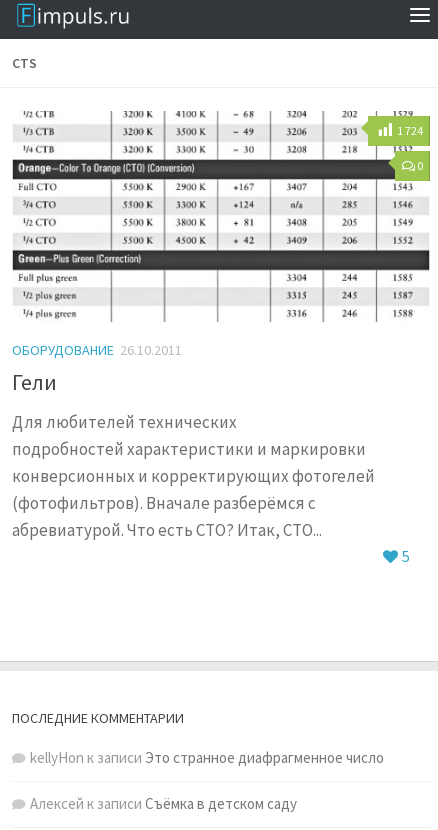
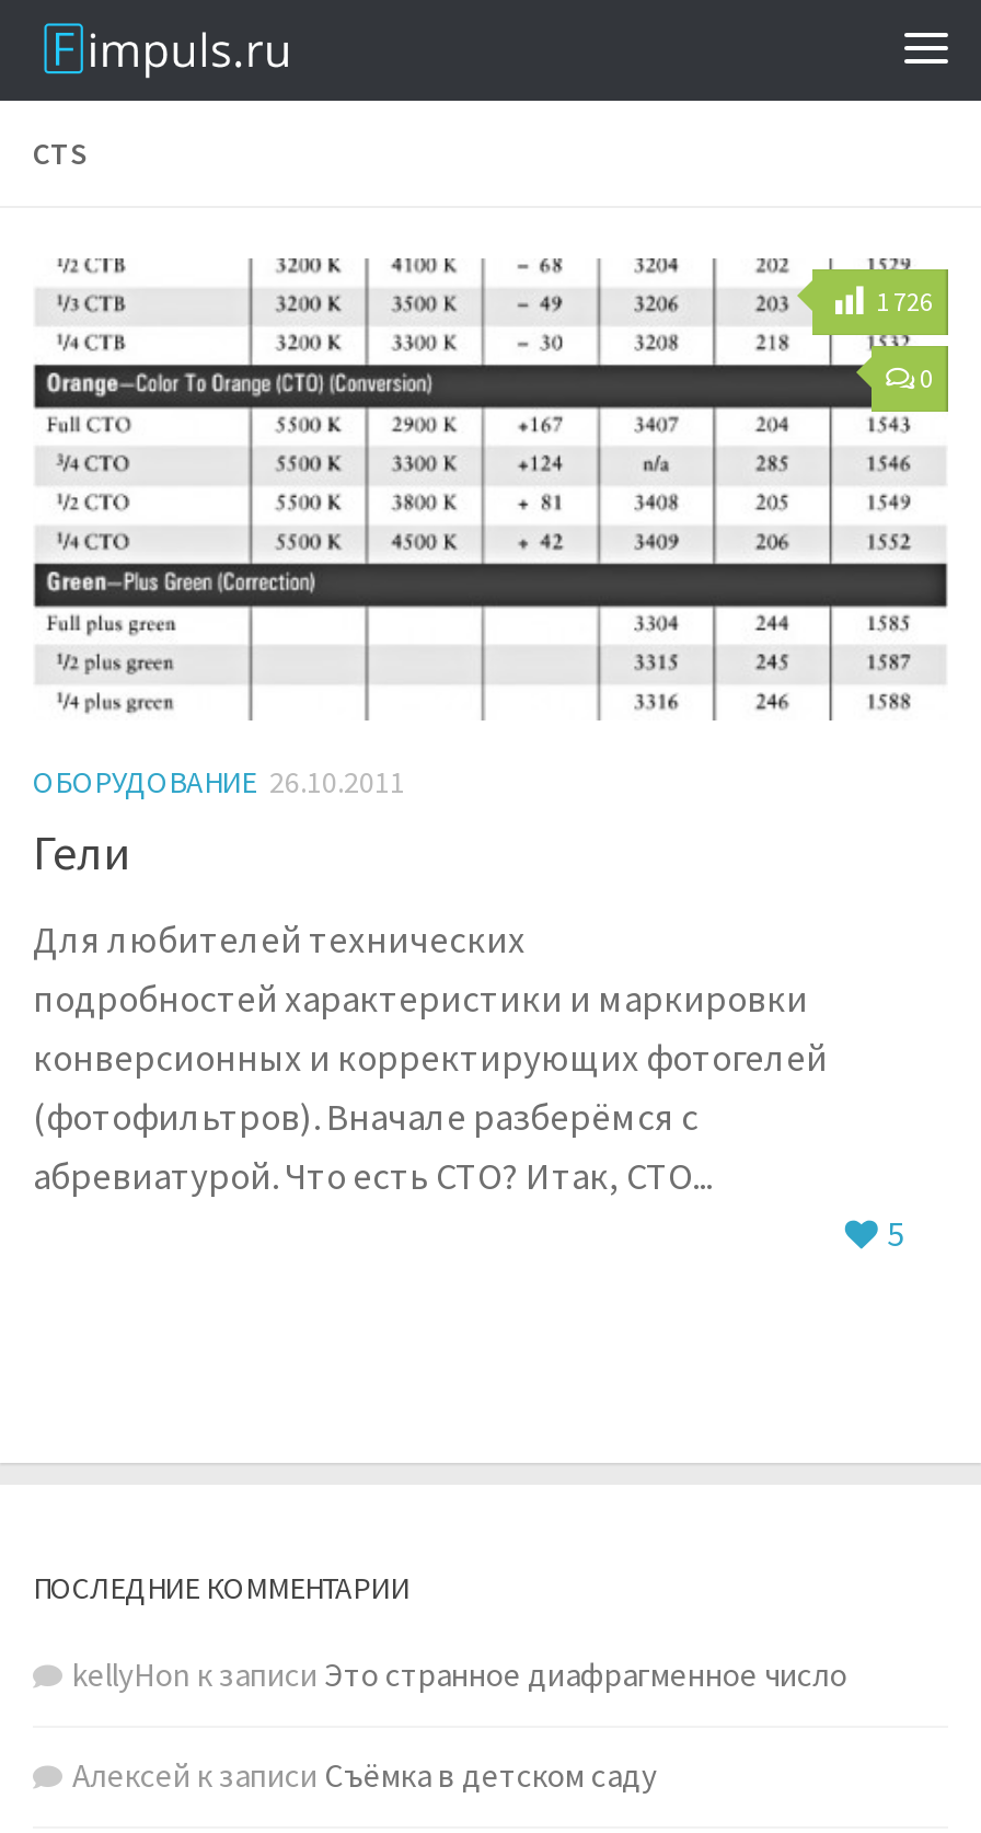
- 1 724
+ 1 726
